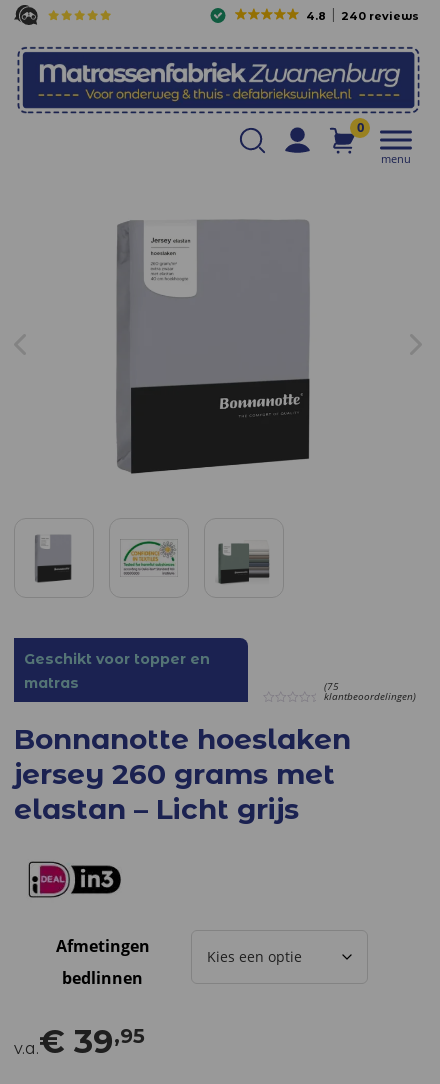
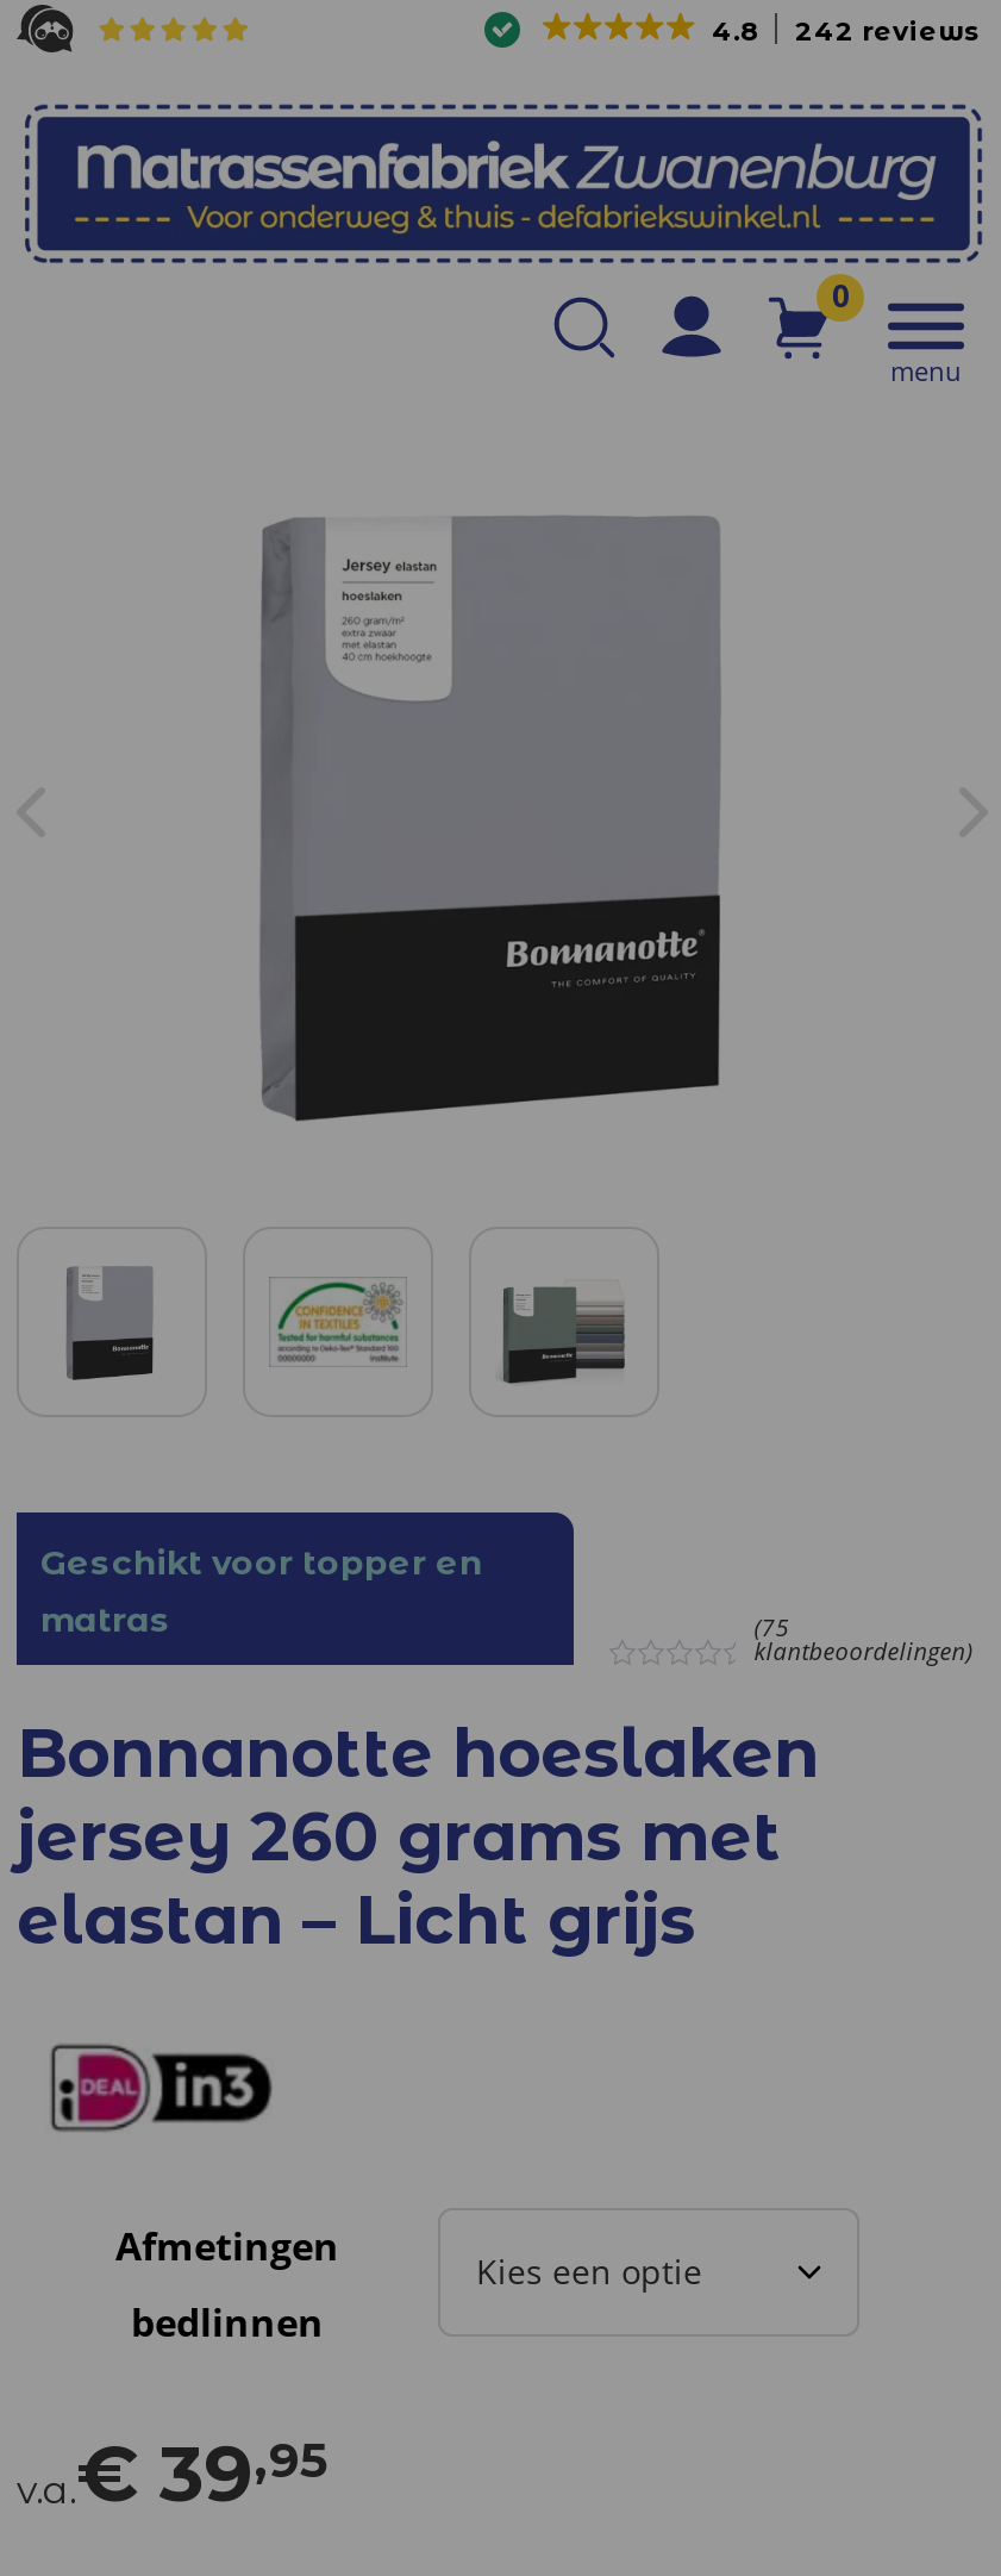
- 4.8 240 reviews
+ 4.8 242 reviews
